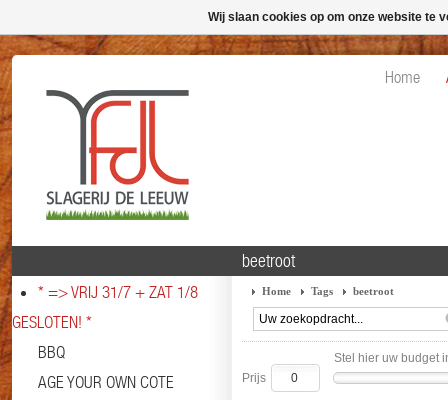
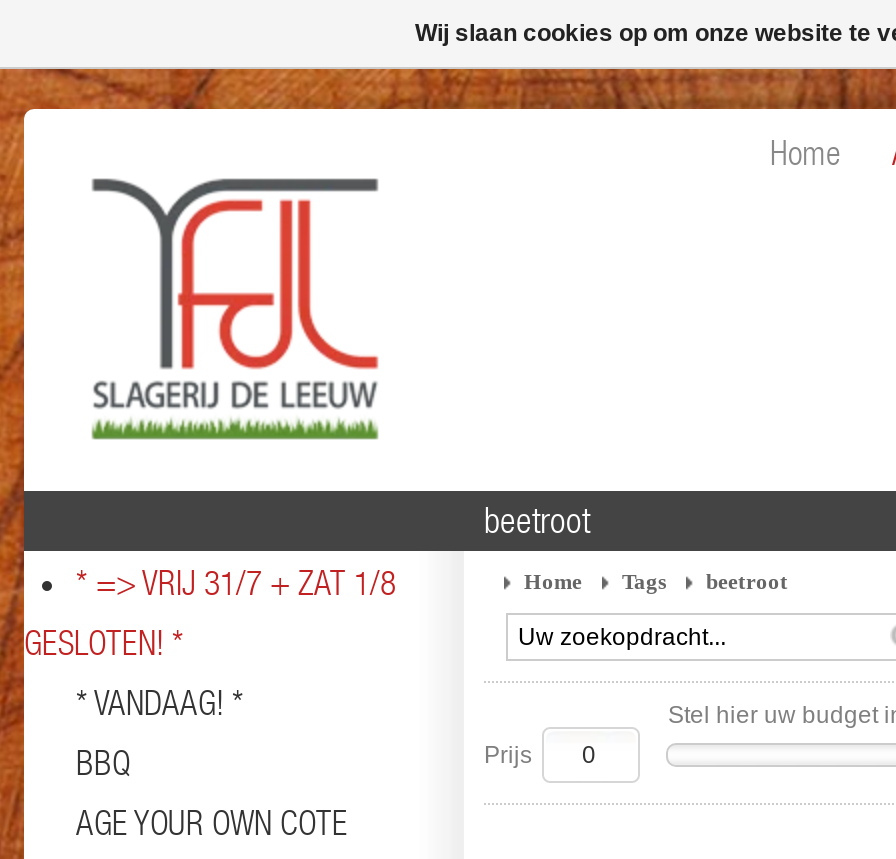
+ * VANDAAG! *
